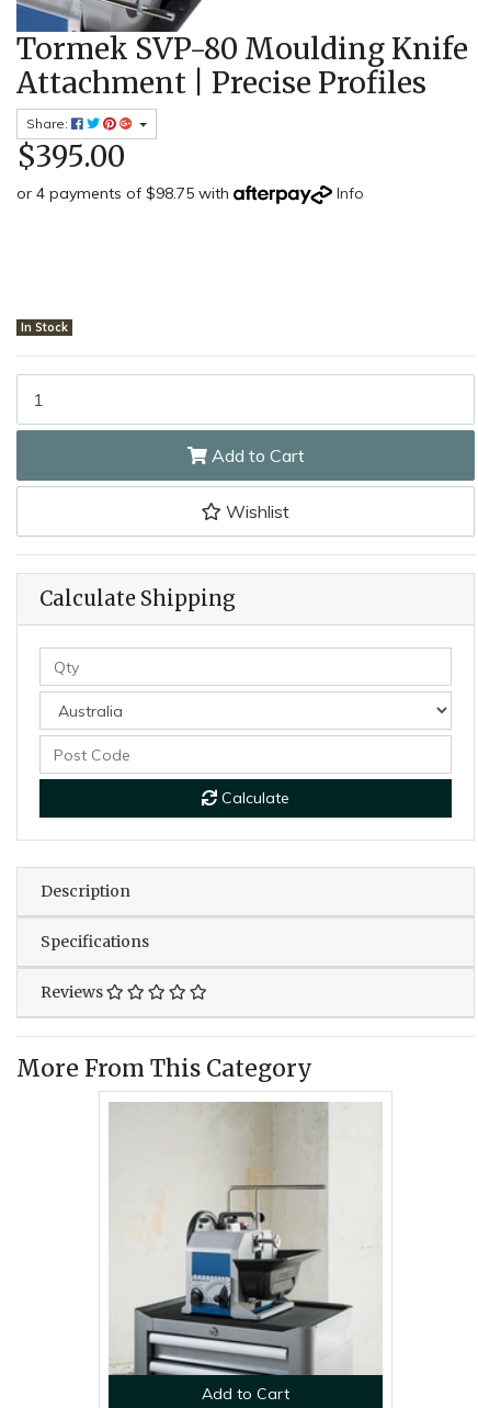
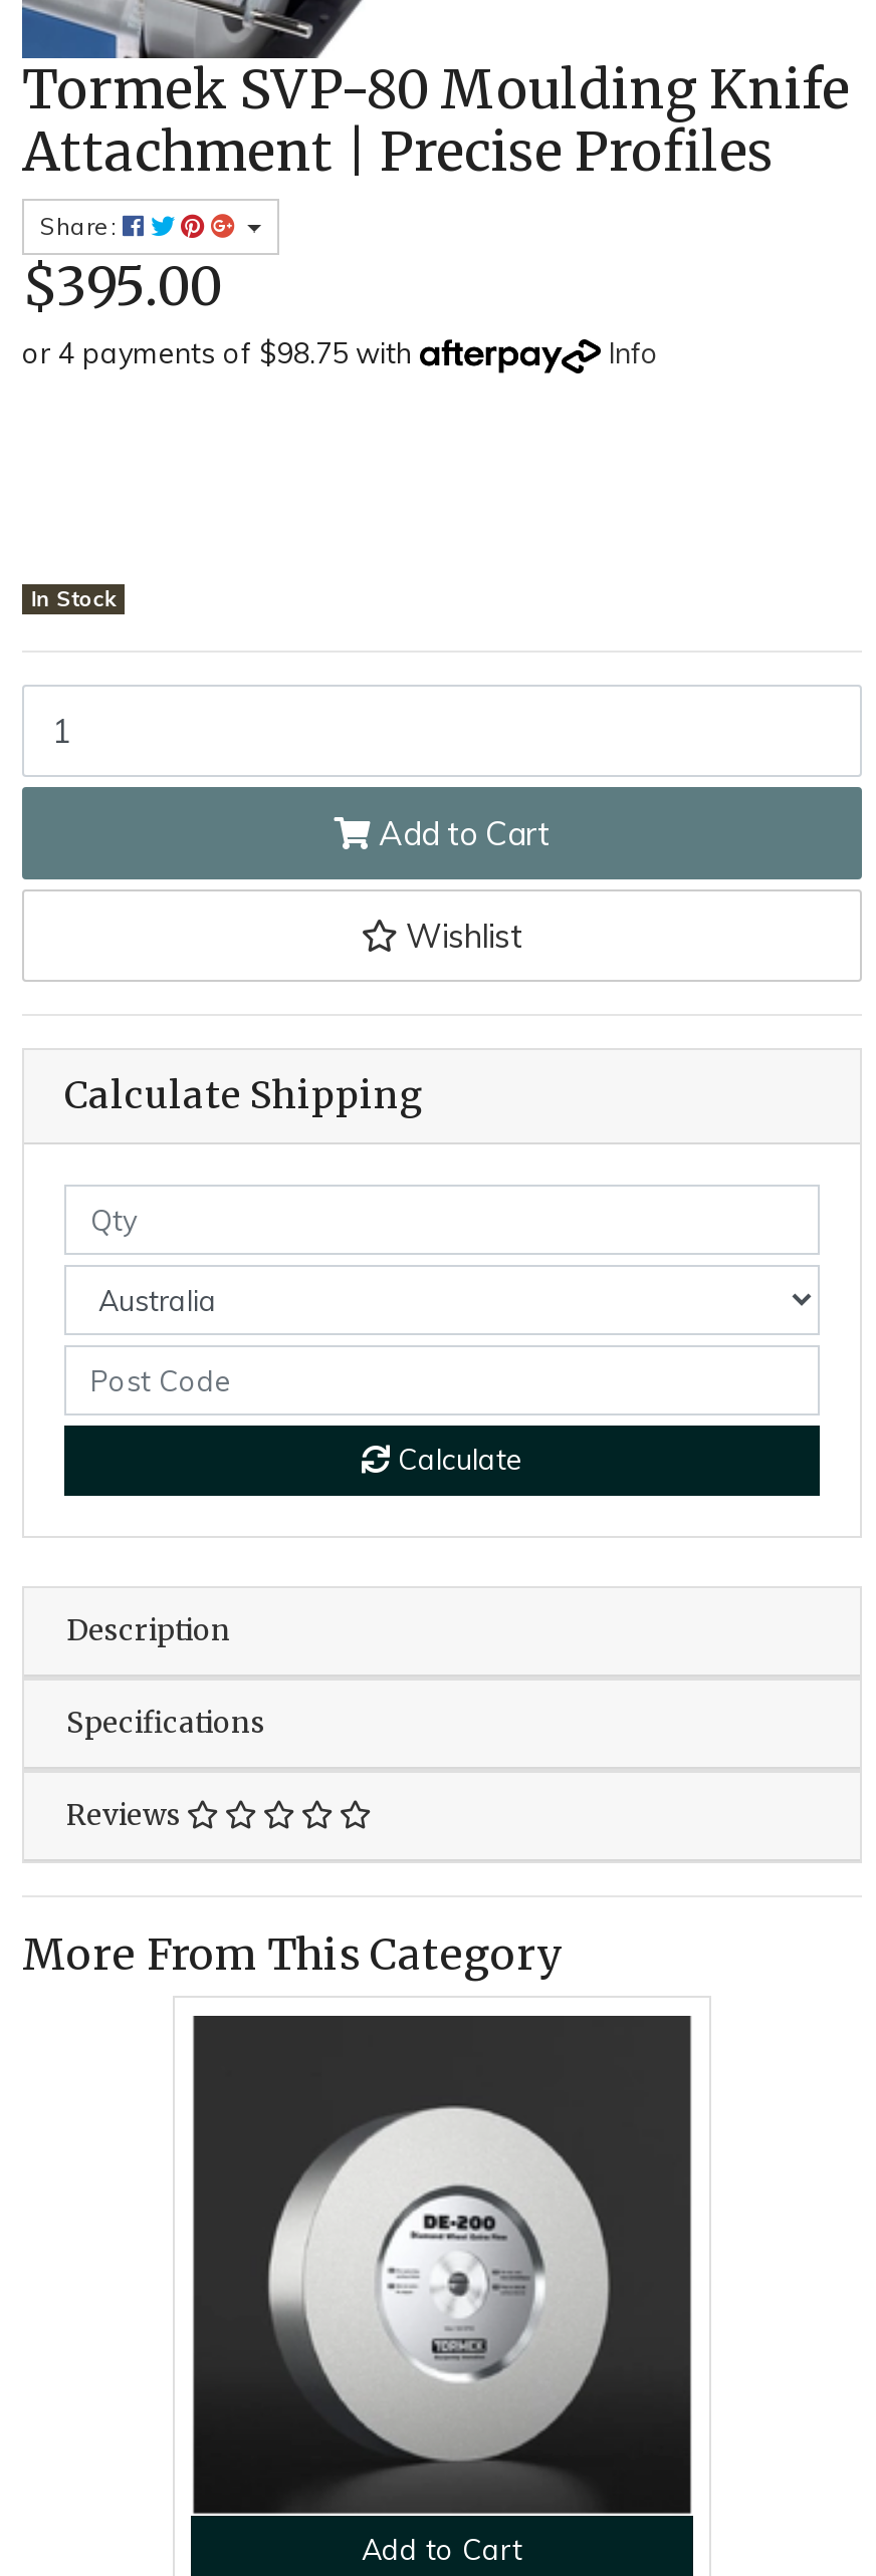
- [image]
+ [image]
